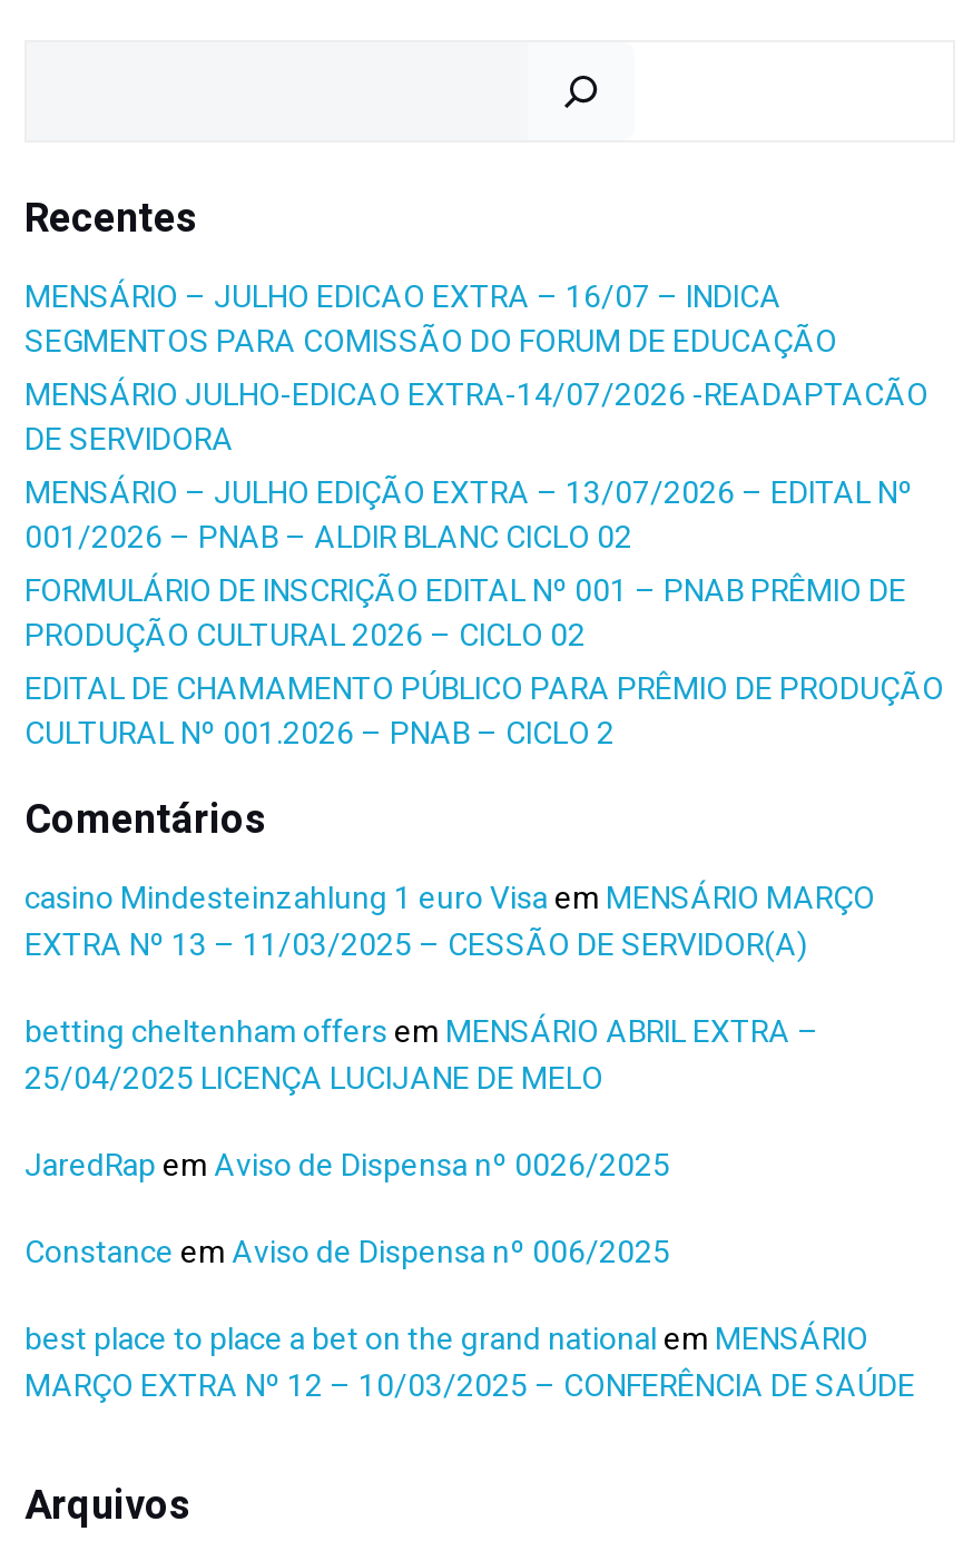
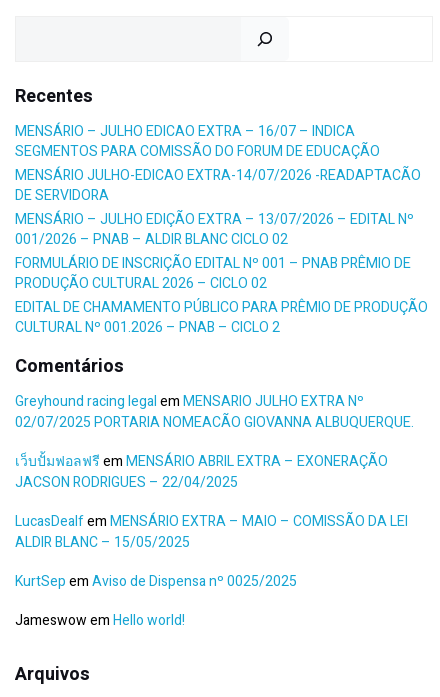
- casino Mindesteinzahlung 1 euro Visa em MENSÁRIO MARÇO
- EXTRA Nº 13 – 11/03/2025 – CESSÃO DE SERVIDOR(A)
+ Greyhound racing legal em MENSARIO JULHO EXTRA Nº
+ 02/07/2025 PORTARIA NOMEACÃO GIOVANNA ALBUQUERQUE.

- betting cheltenham offers em MENSÁRIO ABRIL EXTRA –
- 25/04/2025 LICENÇA LUCIJANE DE MELO
+ เว็บปั้มฟอลฟรีem MENSÁRIO ABRIL EXTRA – EXONERAÇÃO
+ JACSON RODRIGUES – 22/04/2025

- JaredRap em Aviso de Dispensa nº 0026/2025
+ LucasDealf em MENSÁRIO EXTRA – MAIO – COMISSÃO DA LEI
+ ALDIR BLANC – 15/05/2025

- Constance em Aviso de Dispensa nº 006/2025
+ KurtSep em Aviso de Dispensa nº 0025/2025

- best place to place a bet on the grand national em MENSÁRIO
- MARÇO EXTRA Nº 12 – 10/03/2025 – CONFERÊNCIA DE SAÚDE
+ Jameswow em Hello world!
